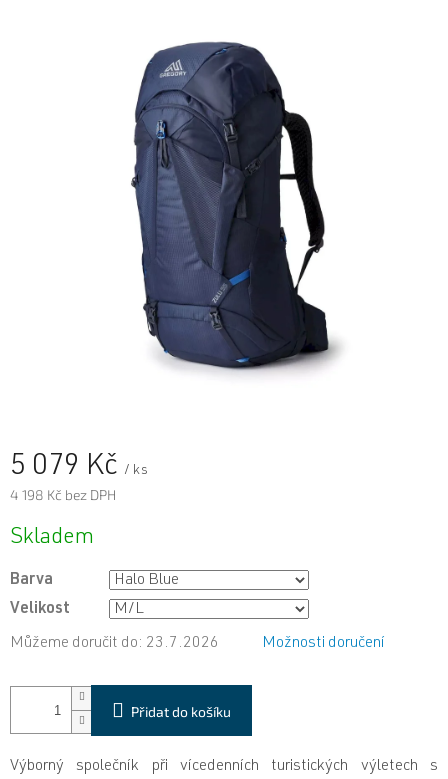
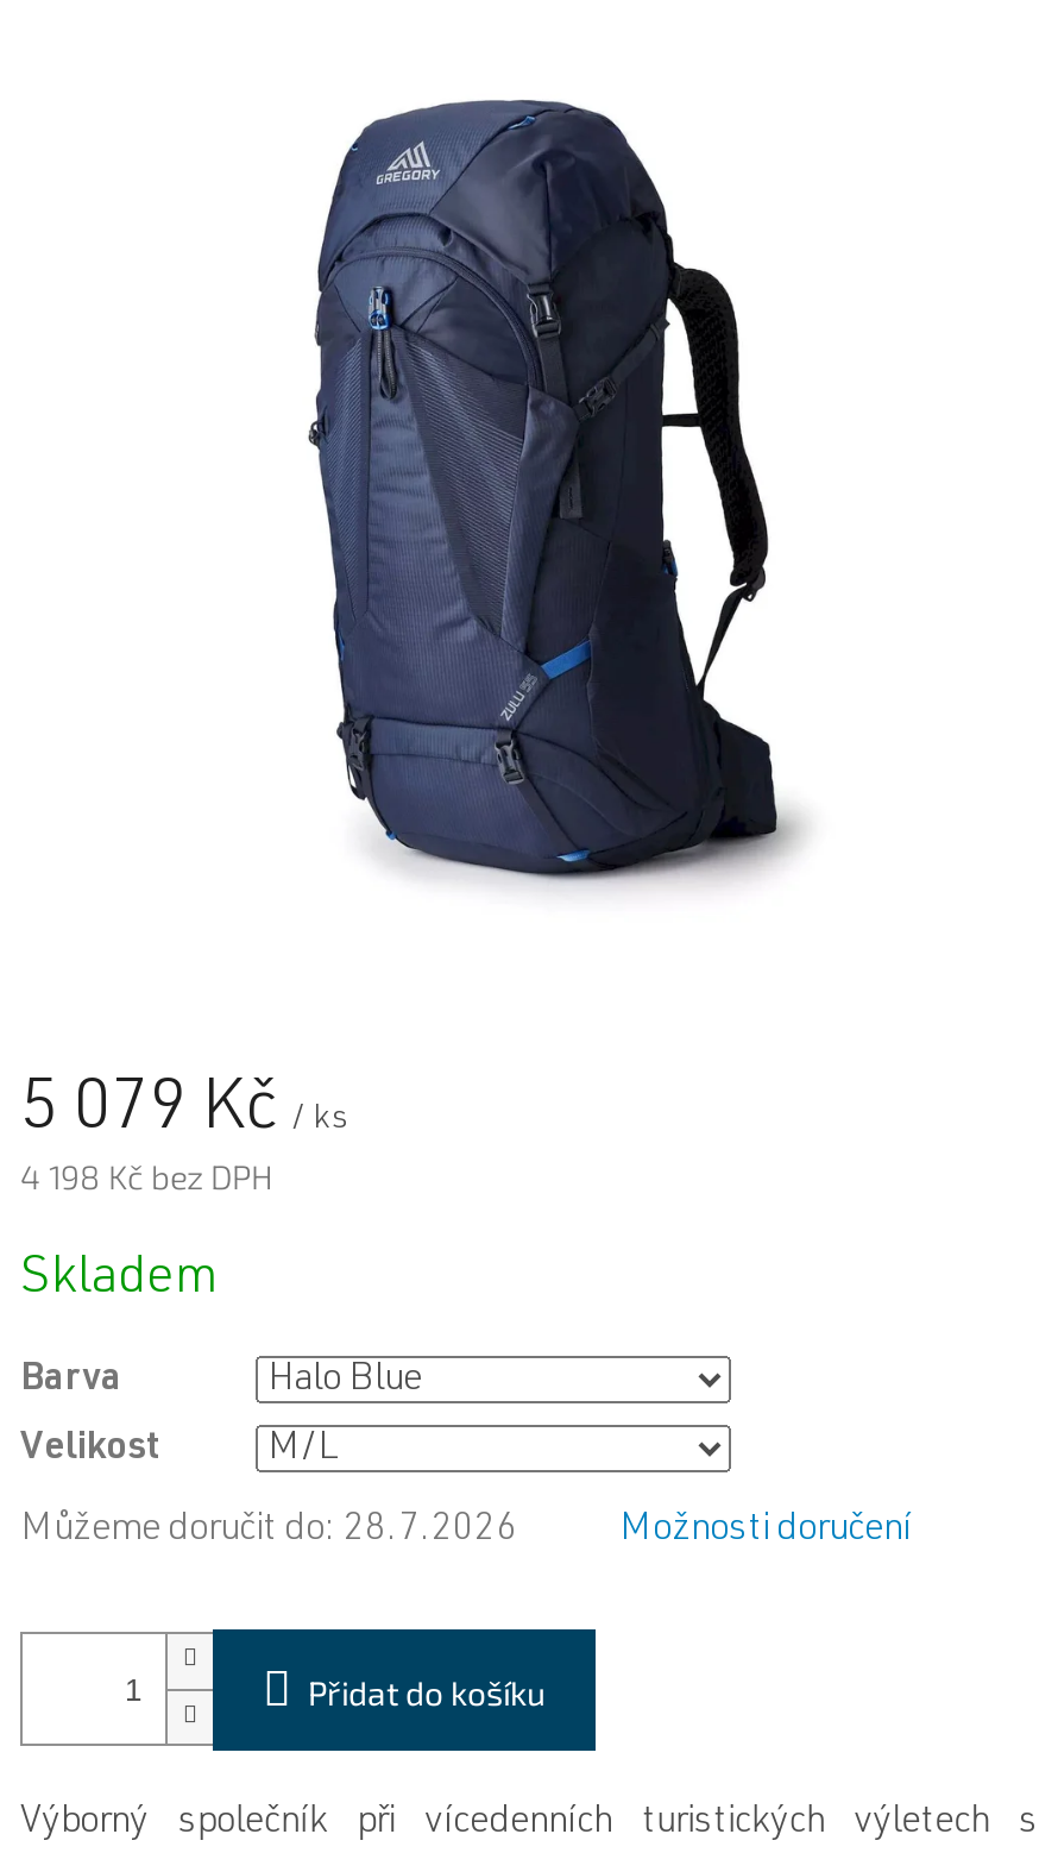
- Můžeme doručit do: 23.7.2026
+ Můžeme doručit do: 28.7.2026
